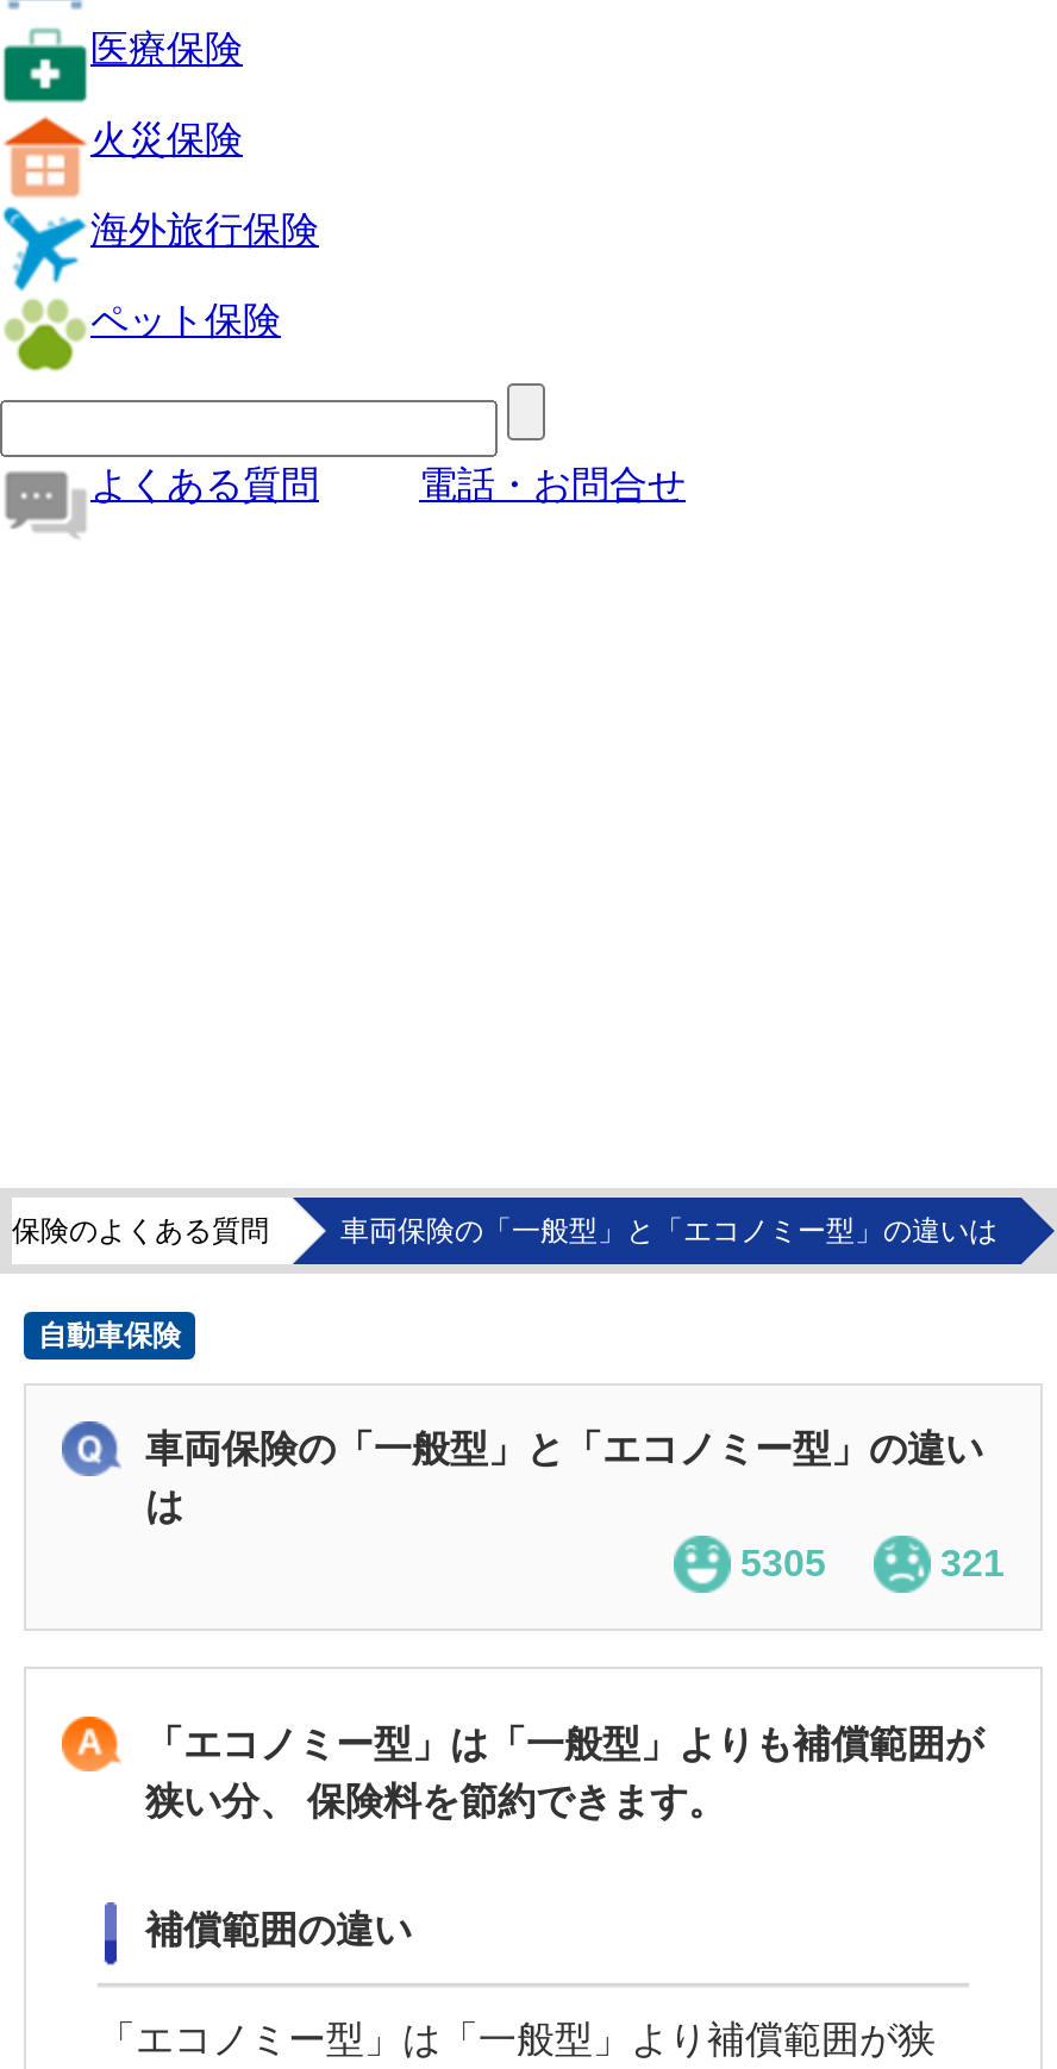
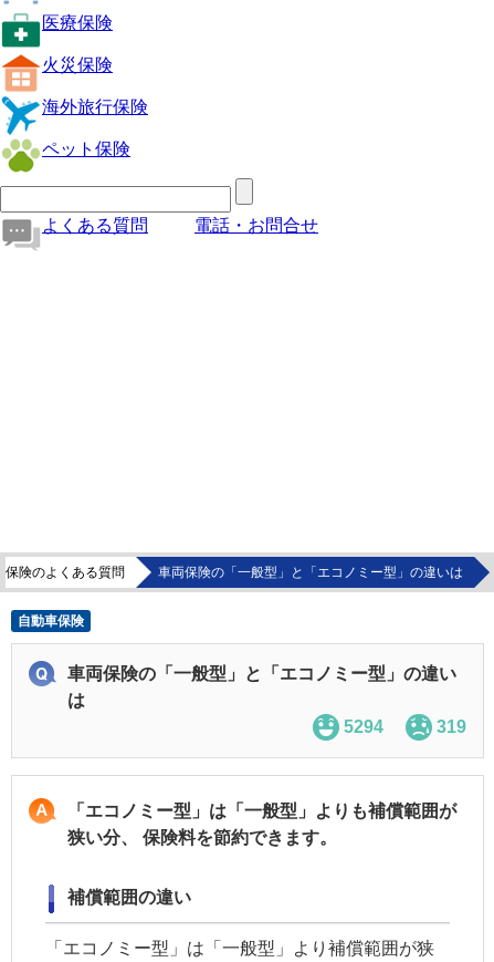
- 5305
+ 5294

- 321
+ 319
